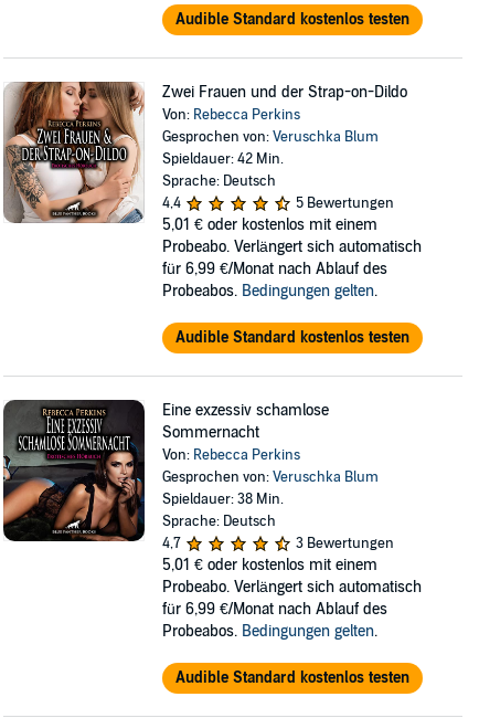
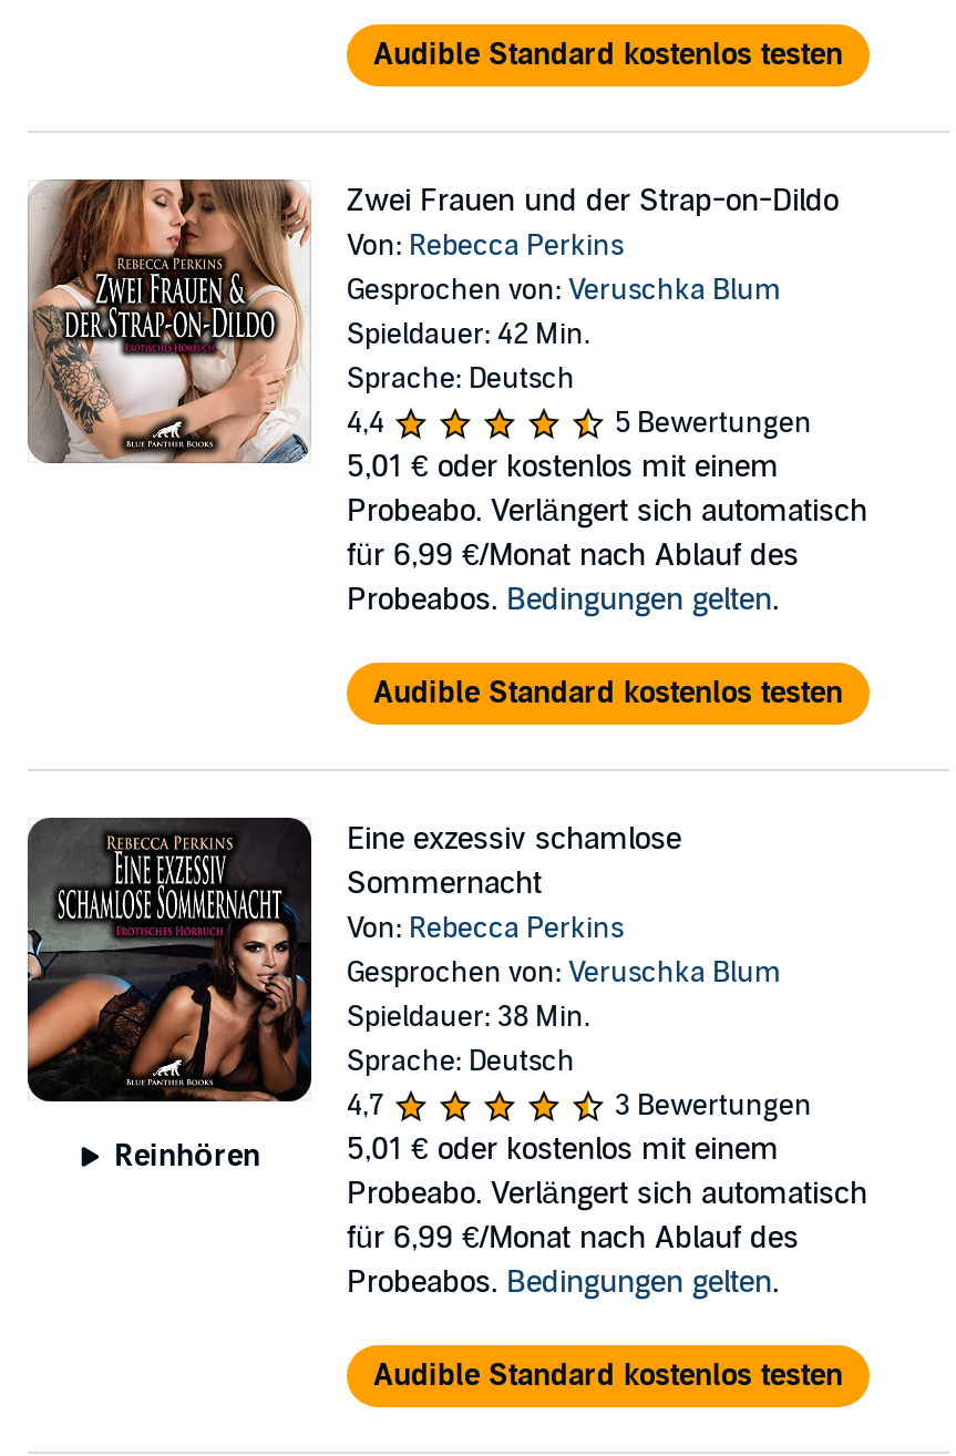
+ Reinhören
